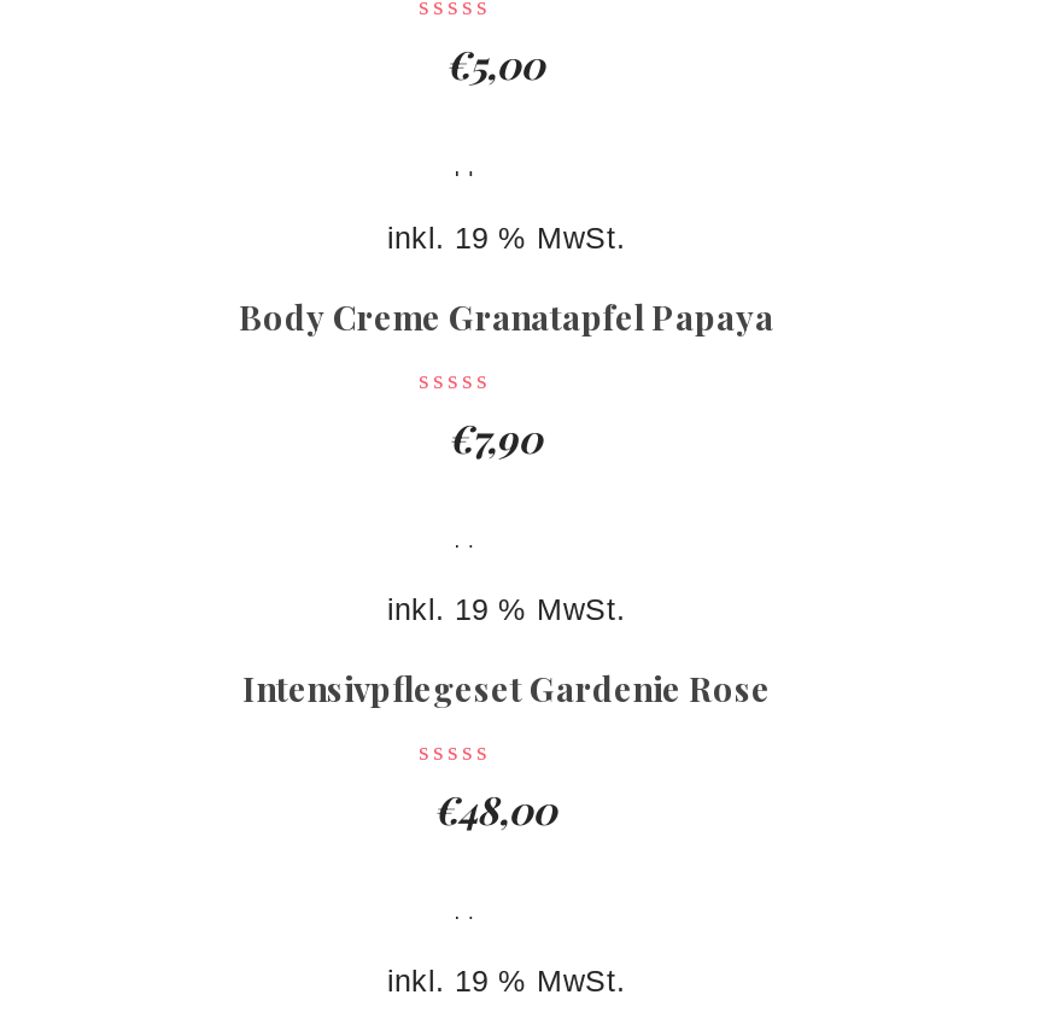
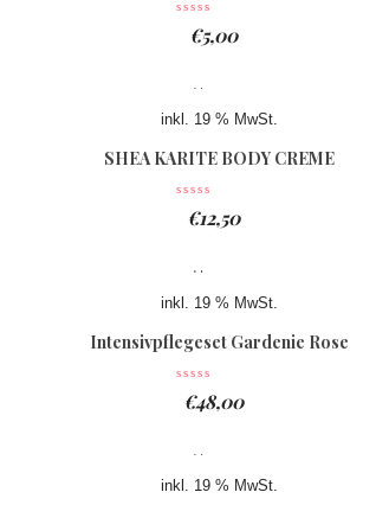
- Body Creme Granatapfel Papaya
+ SHEA KARITE BODY CREME

- €7,90
+ €12,50
